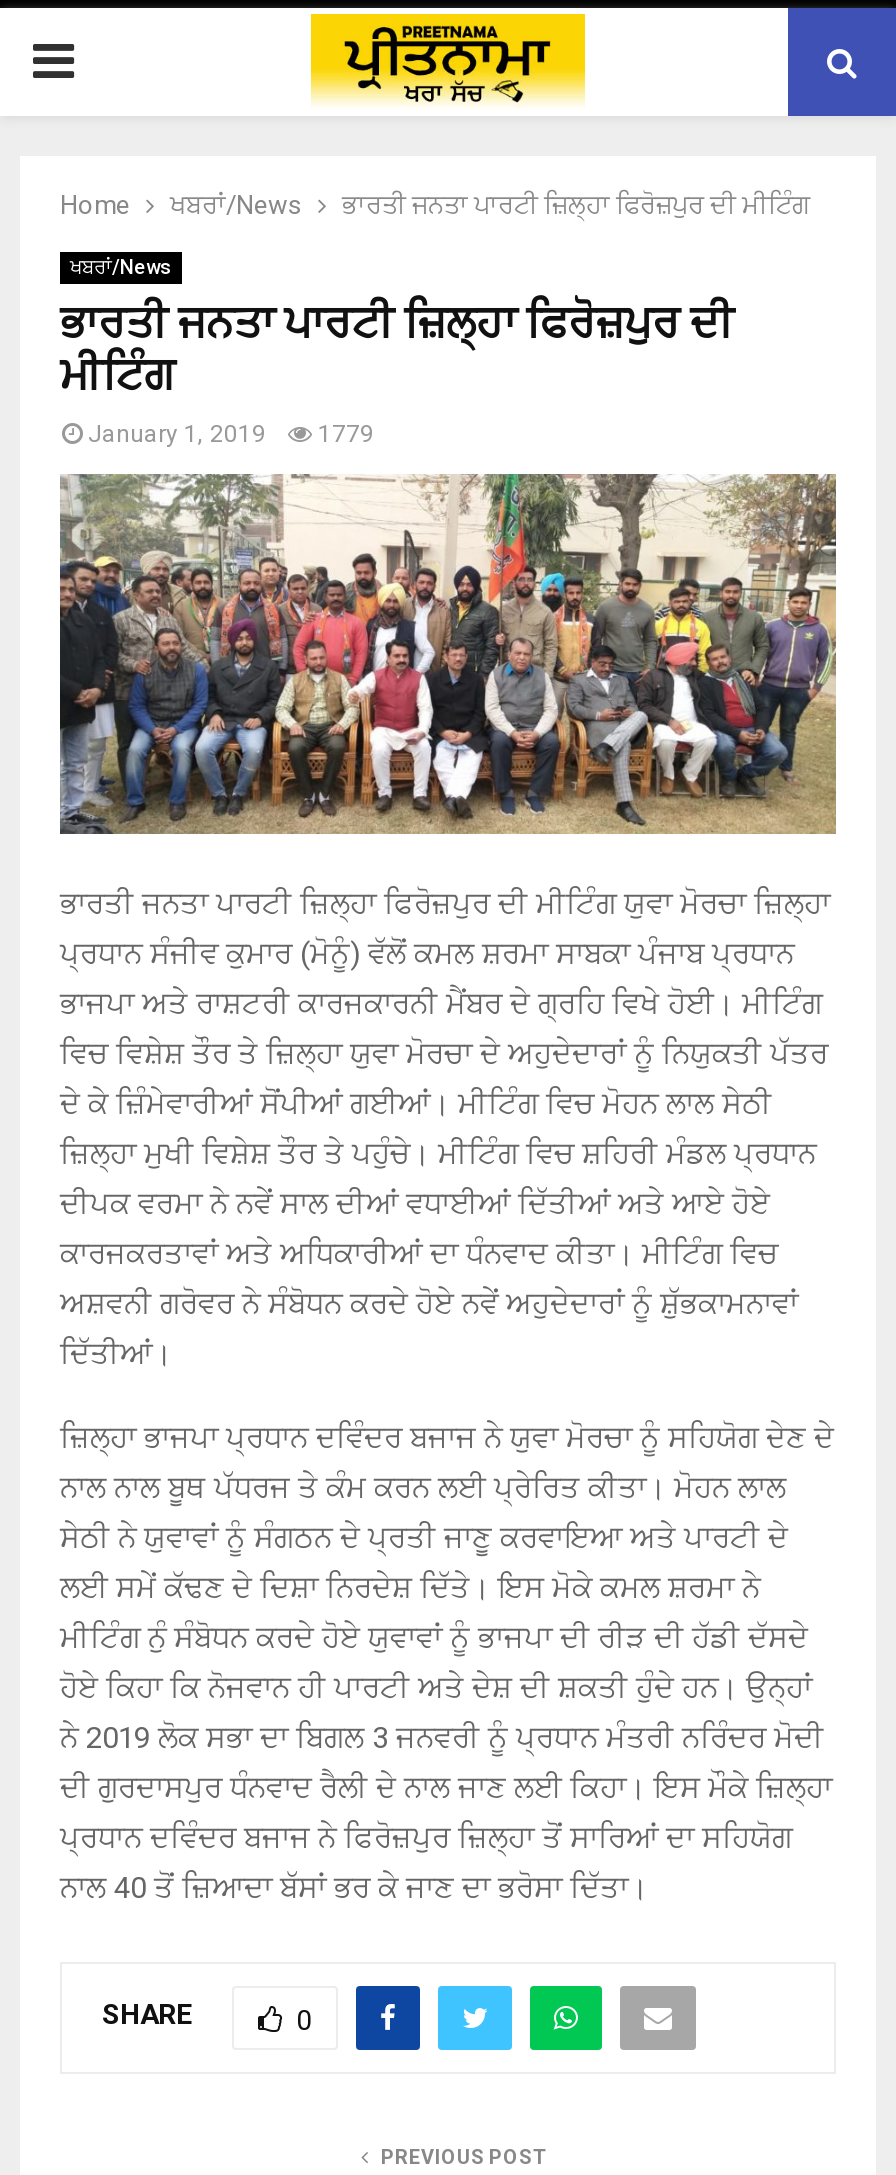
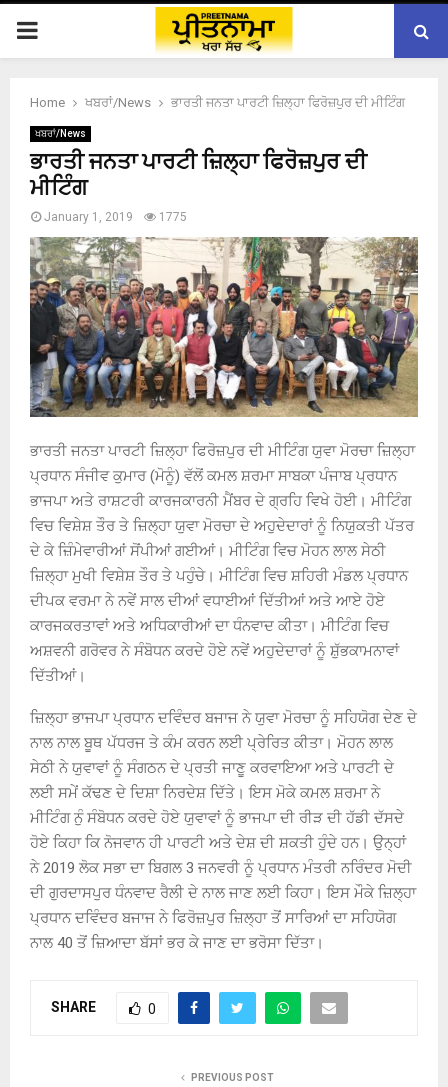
- January 1, 2019 1779
+ January 1, 2019 1775
